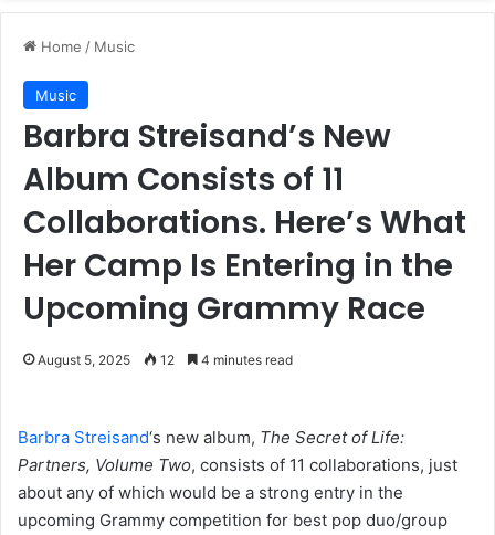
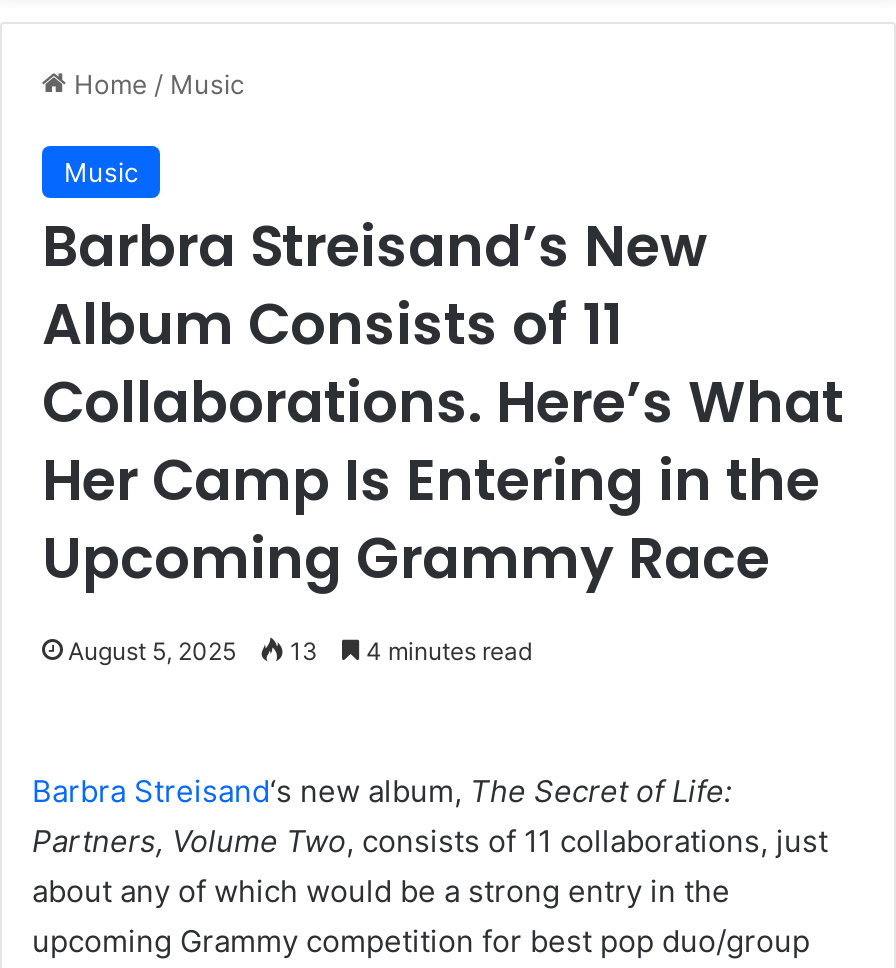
- August 5, 2025 12 4 minutes read
+ August 5, 2025 13 4 minutes read
